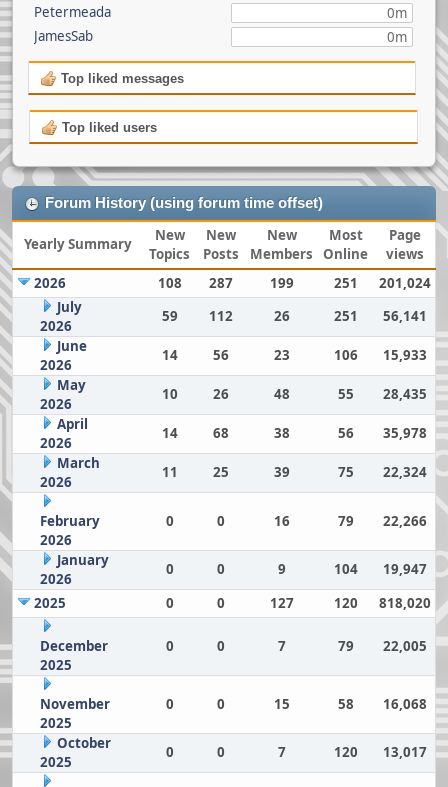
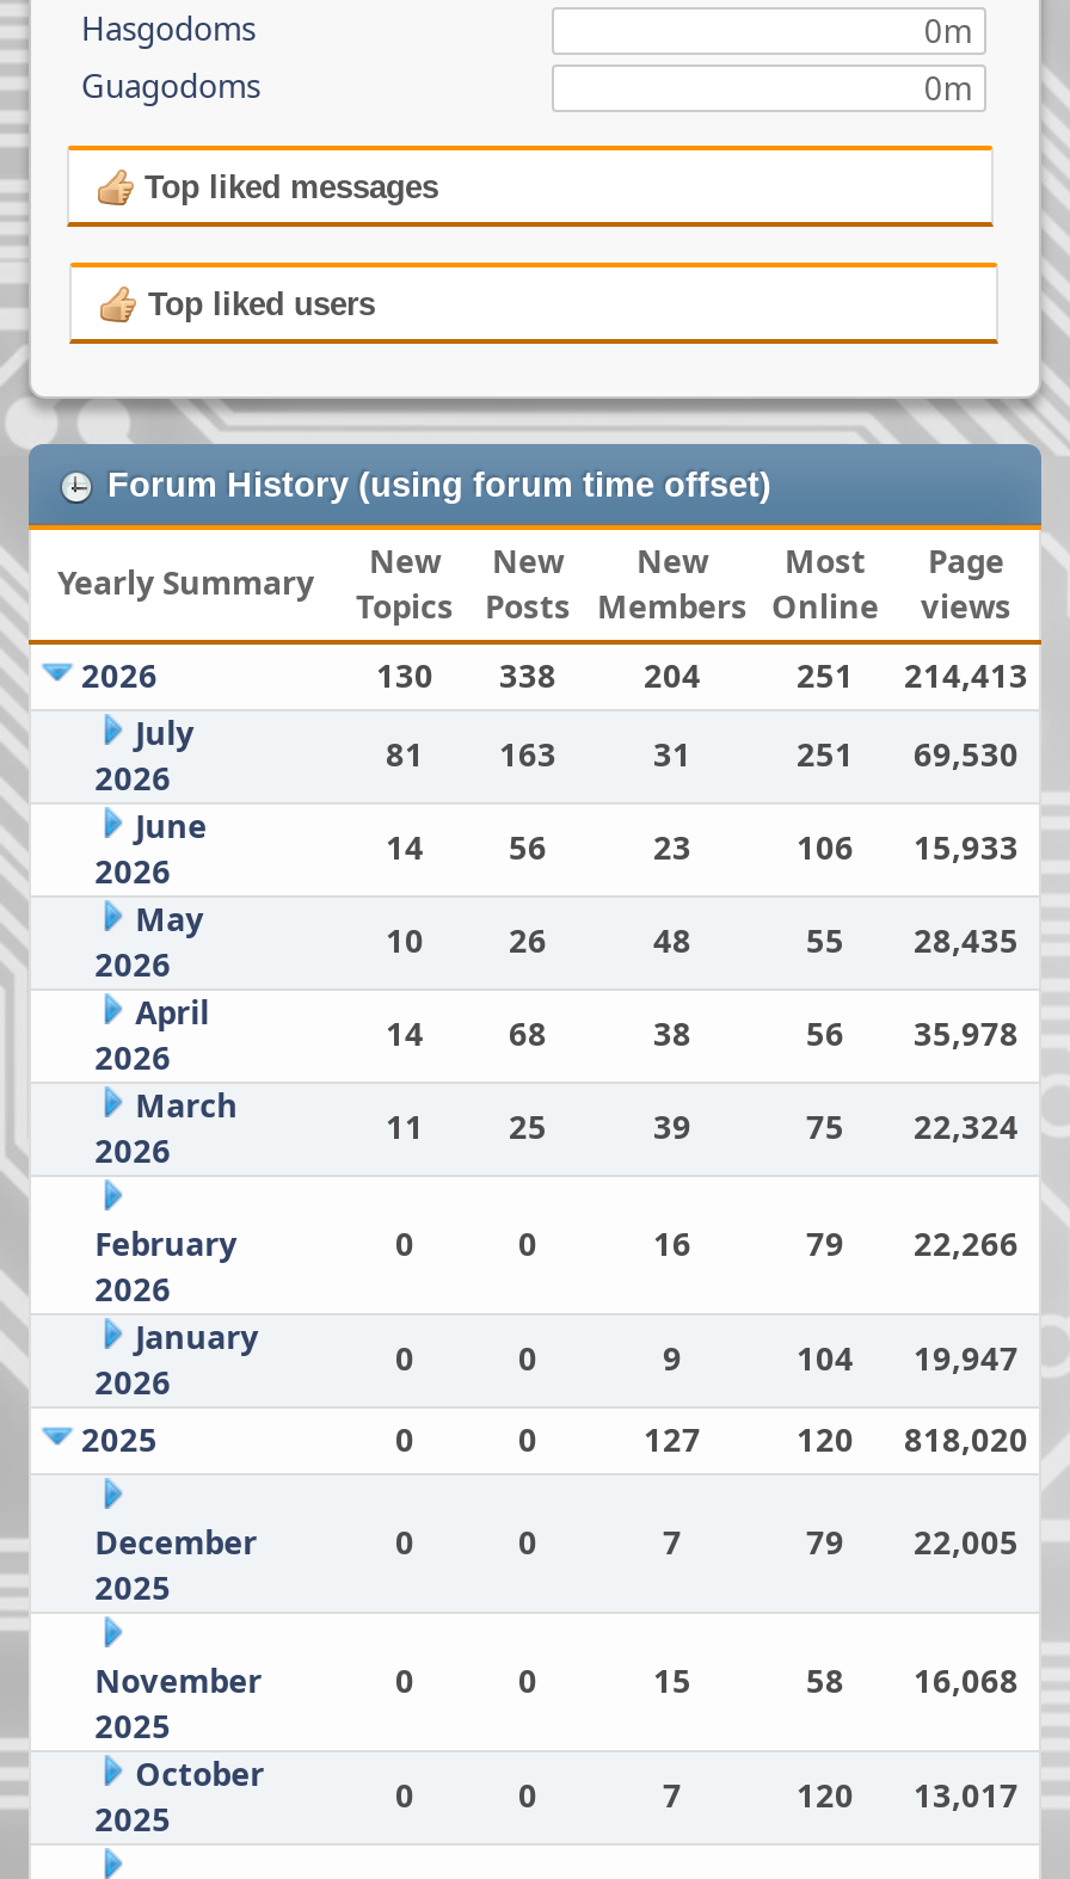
- Petermeada
+ Hasgodoms

- JamesSab
+ Guagodoms

- 108
+ 130

- 287
+ 338

- 199
+ 204

- 251 201,024
+ 251 214,413

- 59
+ 81

- 112
+ 163

- 26
+ 31

- 251 56,141
+ 251 69,530
